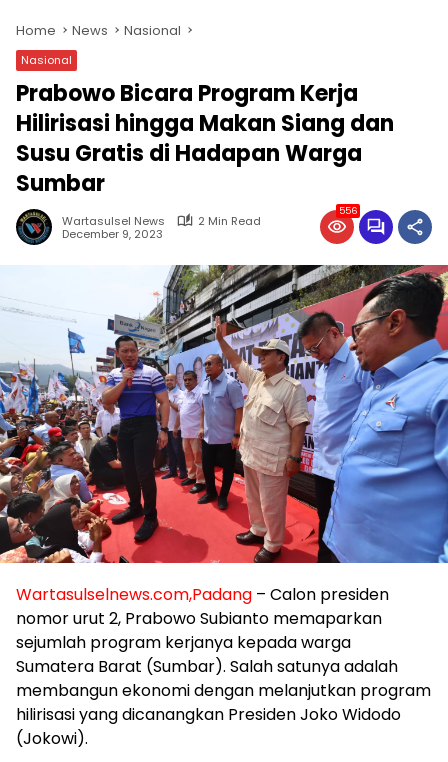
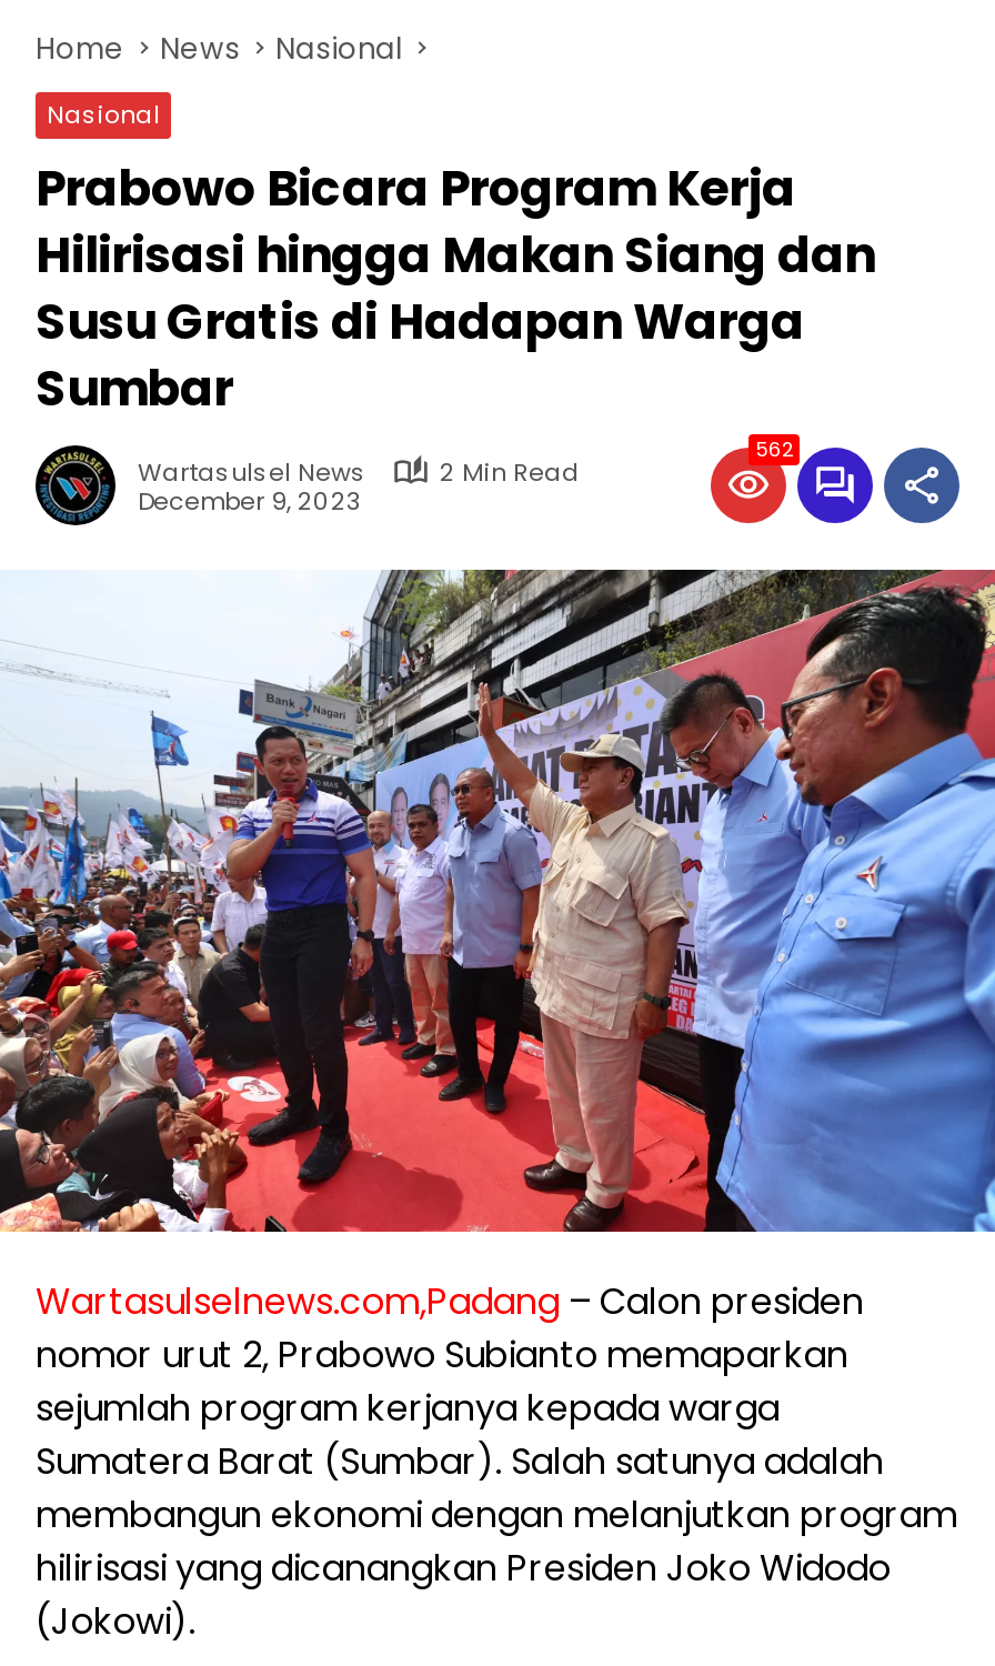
- 556
+ 562
